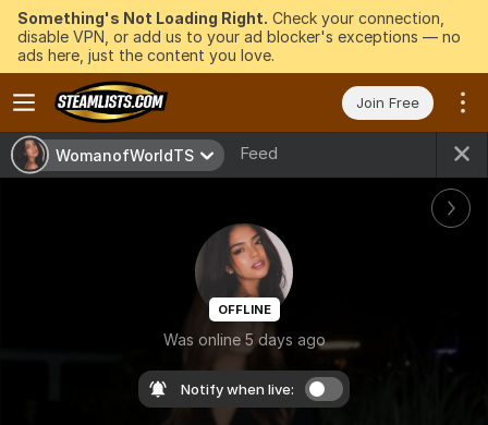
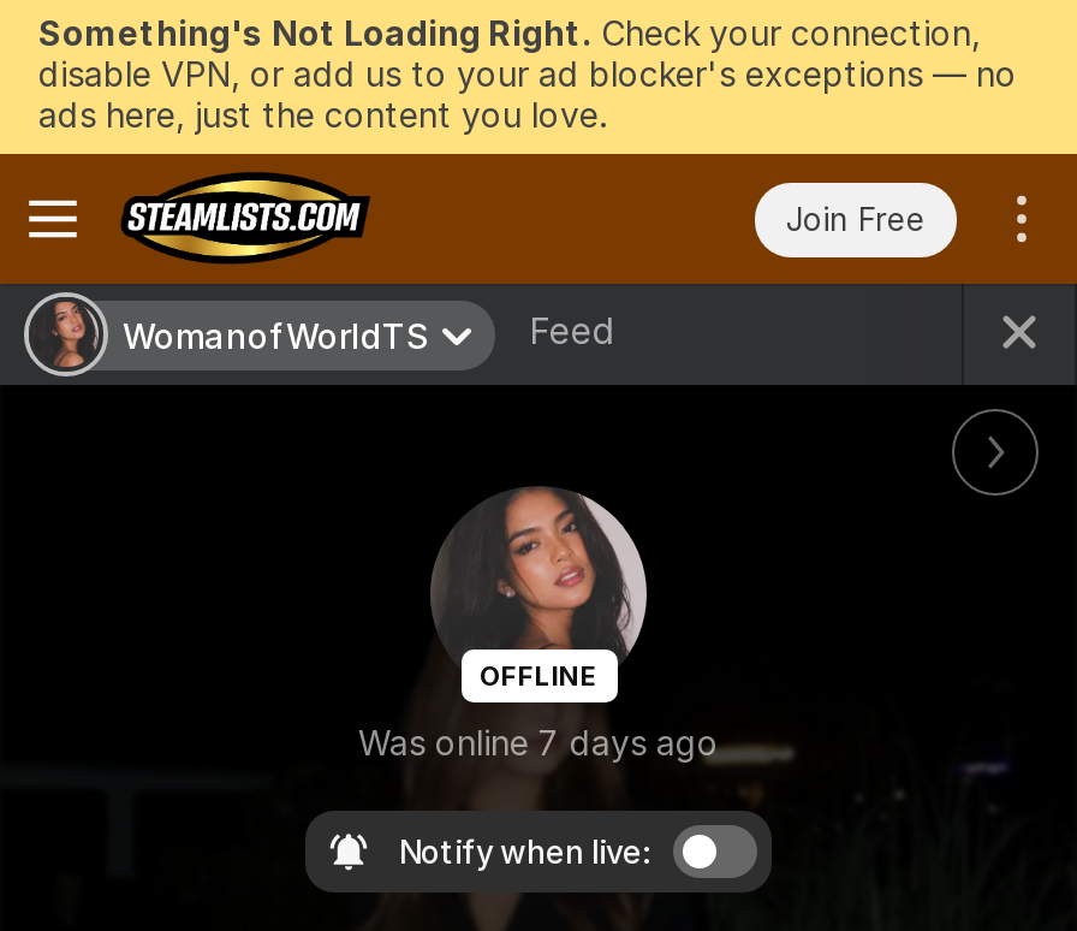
- Was online 5 days ago
+ Was online 7 days ago
